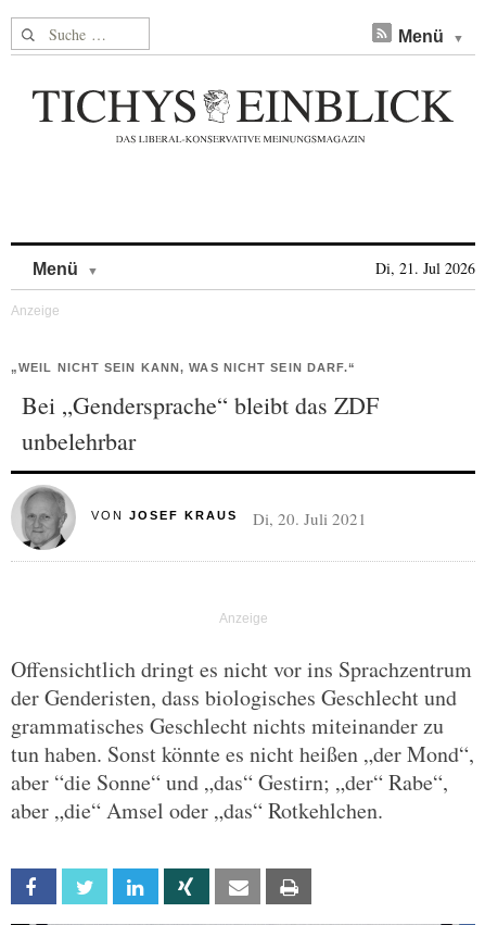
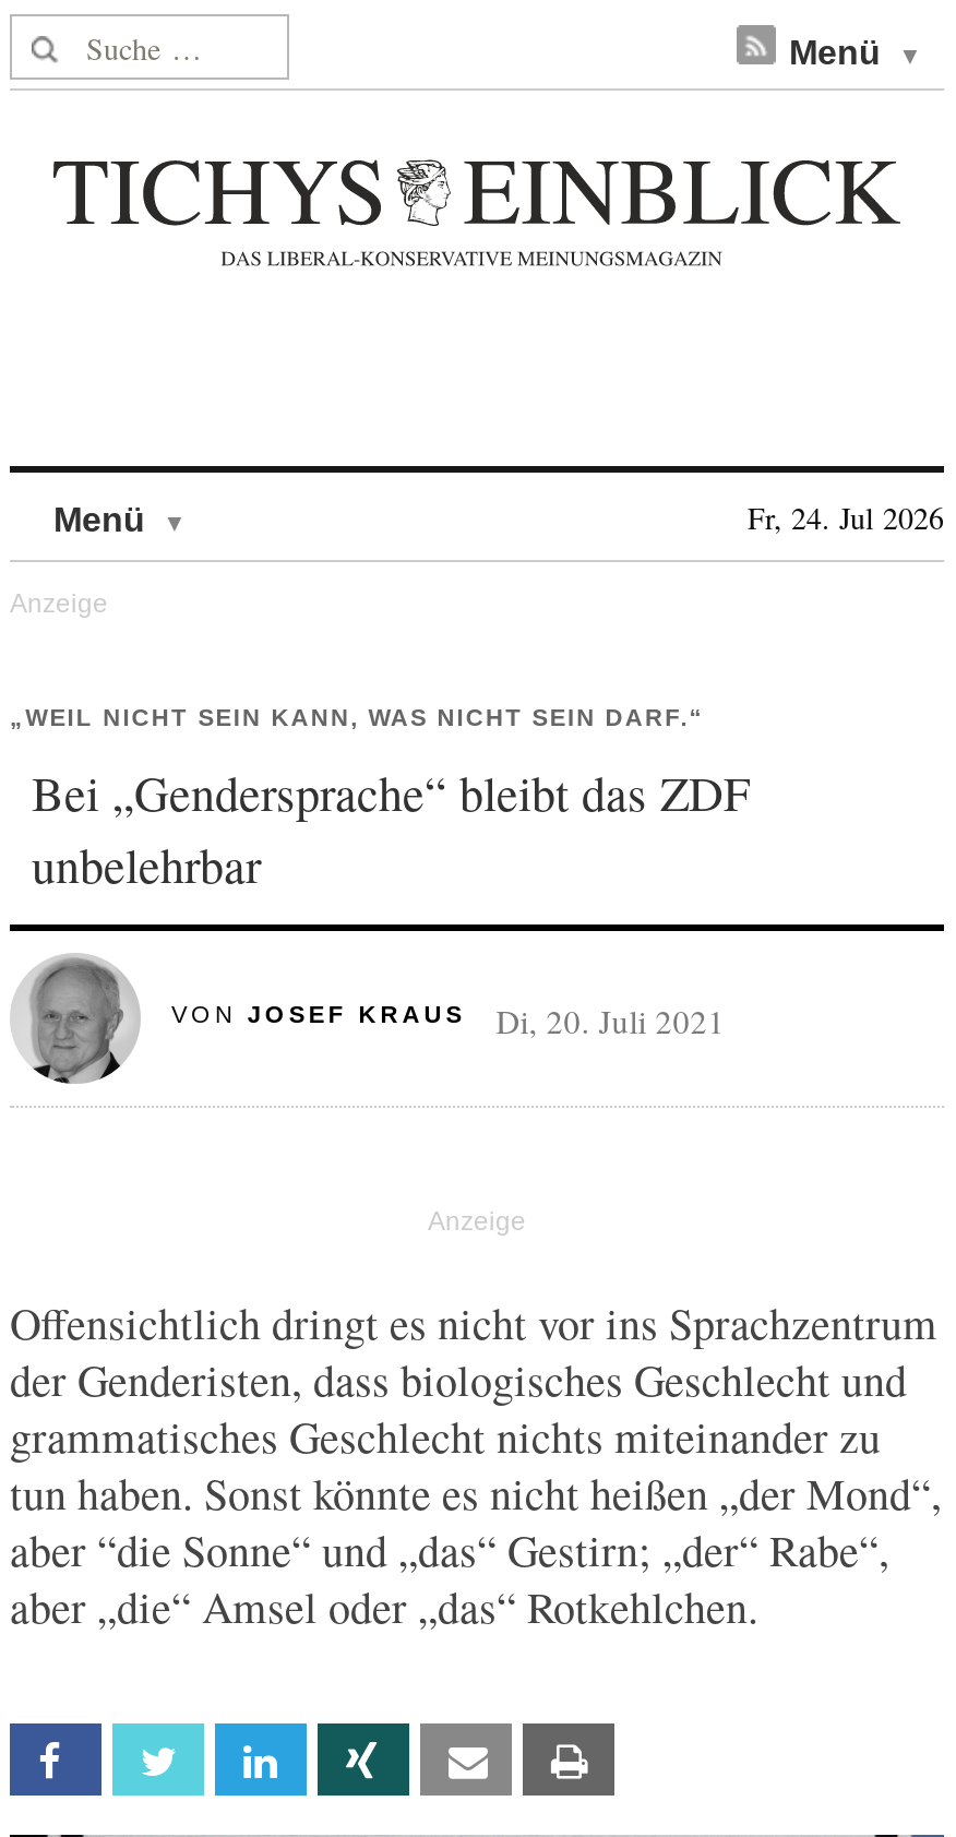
- Di, 21. Jul 2026
+ Fr, 24. Jul 2026
